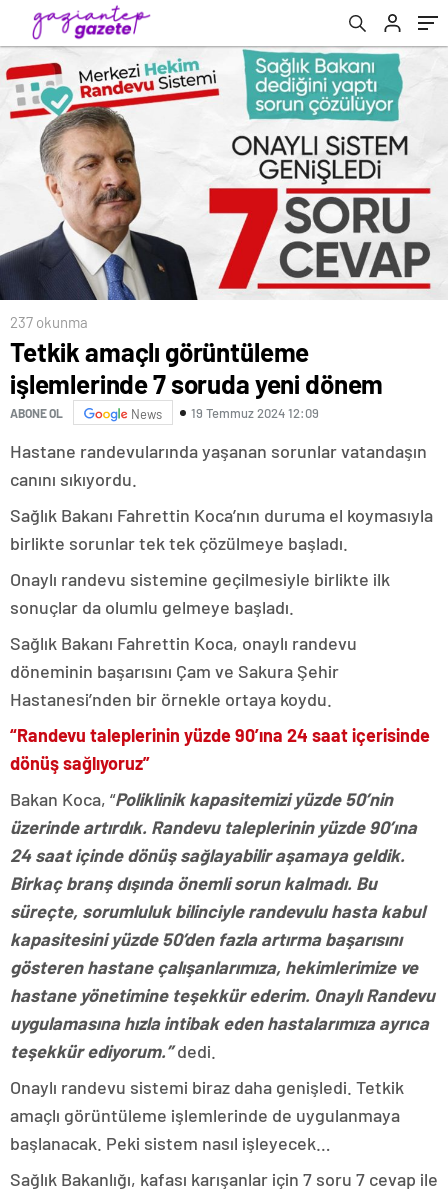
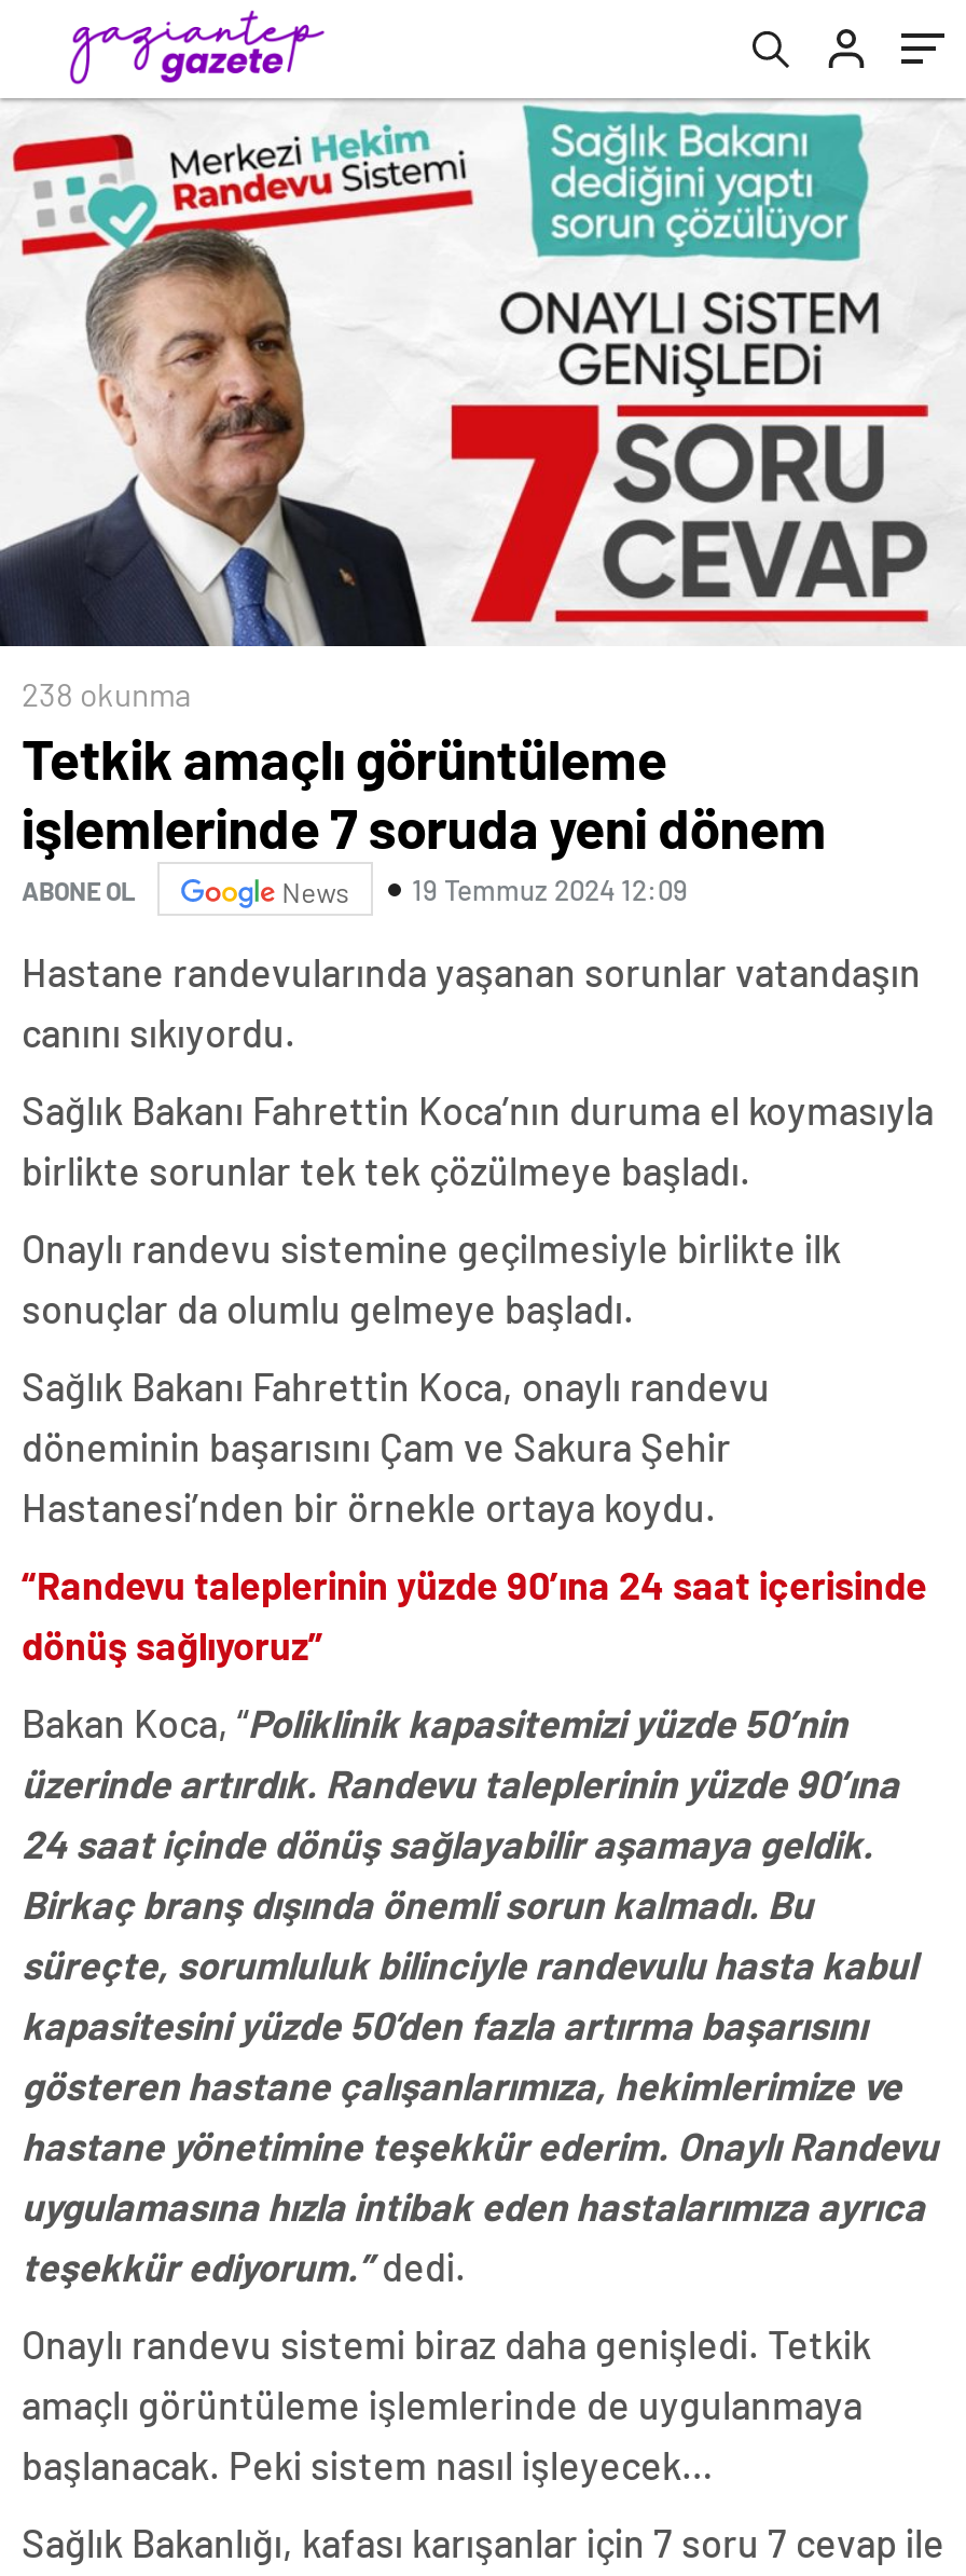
- 237 okunma
+ 238 okunma
